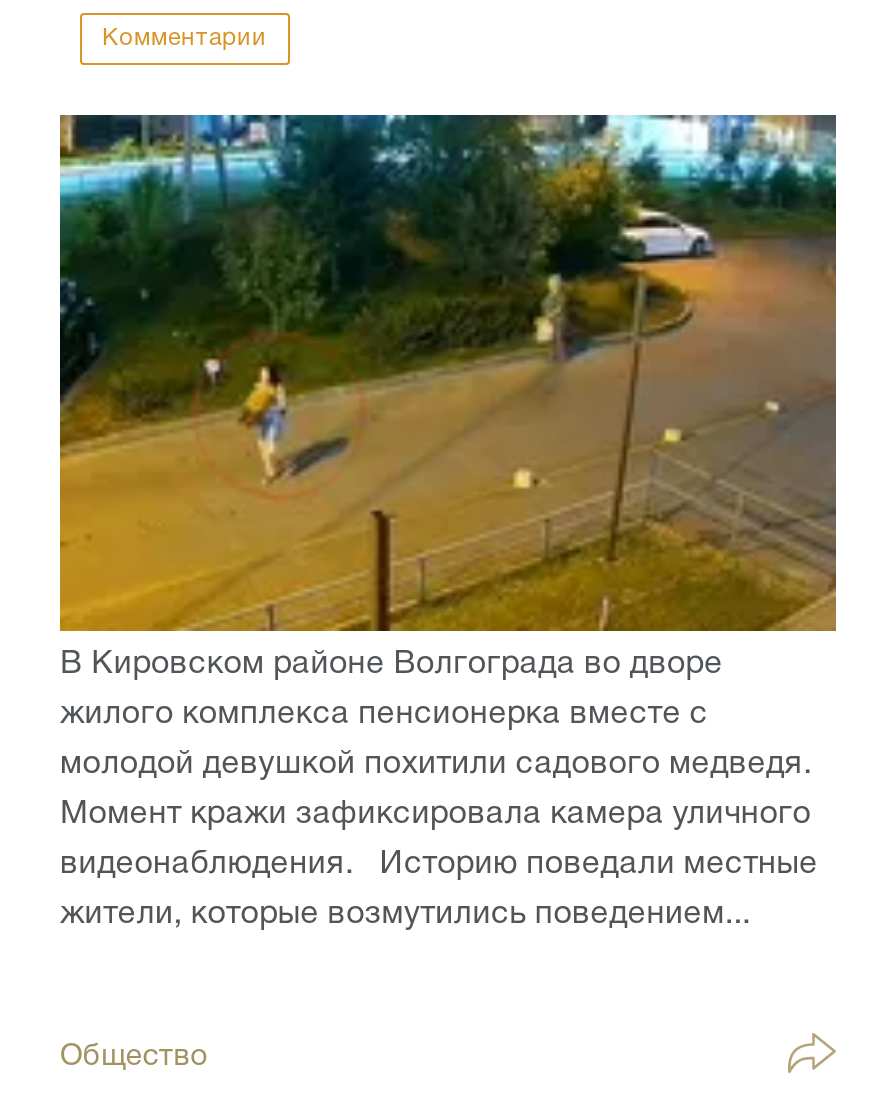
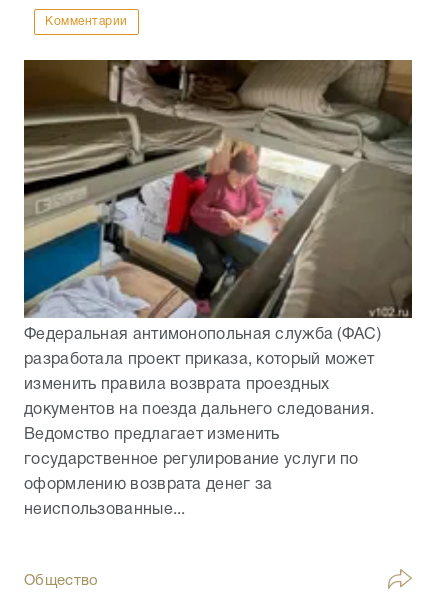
- [image]
- В Кировском районе Волгограда во дворе
- жилого комплекса пенсионерка вместе с
- молодой девушкой похитили садового медведя.
- Момент кражи зафиксировала камера уличного
- видеонаблюдения. Историю поведали местные
- жители, которые возмутились поведением...
+ [image]
+ Федеральная антимонопольная служба (ФАС)
+ разработала проект приказа, который может
+ изменить правила возврата проездных
+ документов на поезда дальнего следования.
+ Ведомство предлагает изменить
+ государственное регулирование услуги по
+ оформлению возврата денег за
+ неиспользованные...
